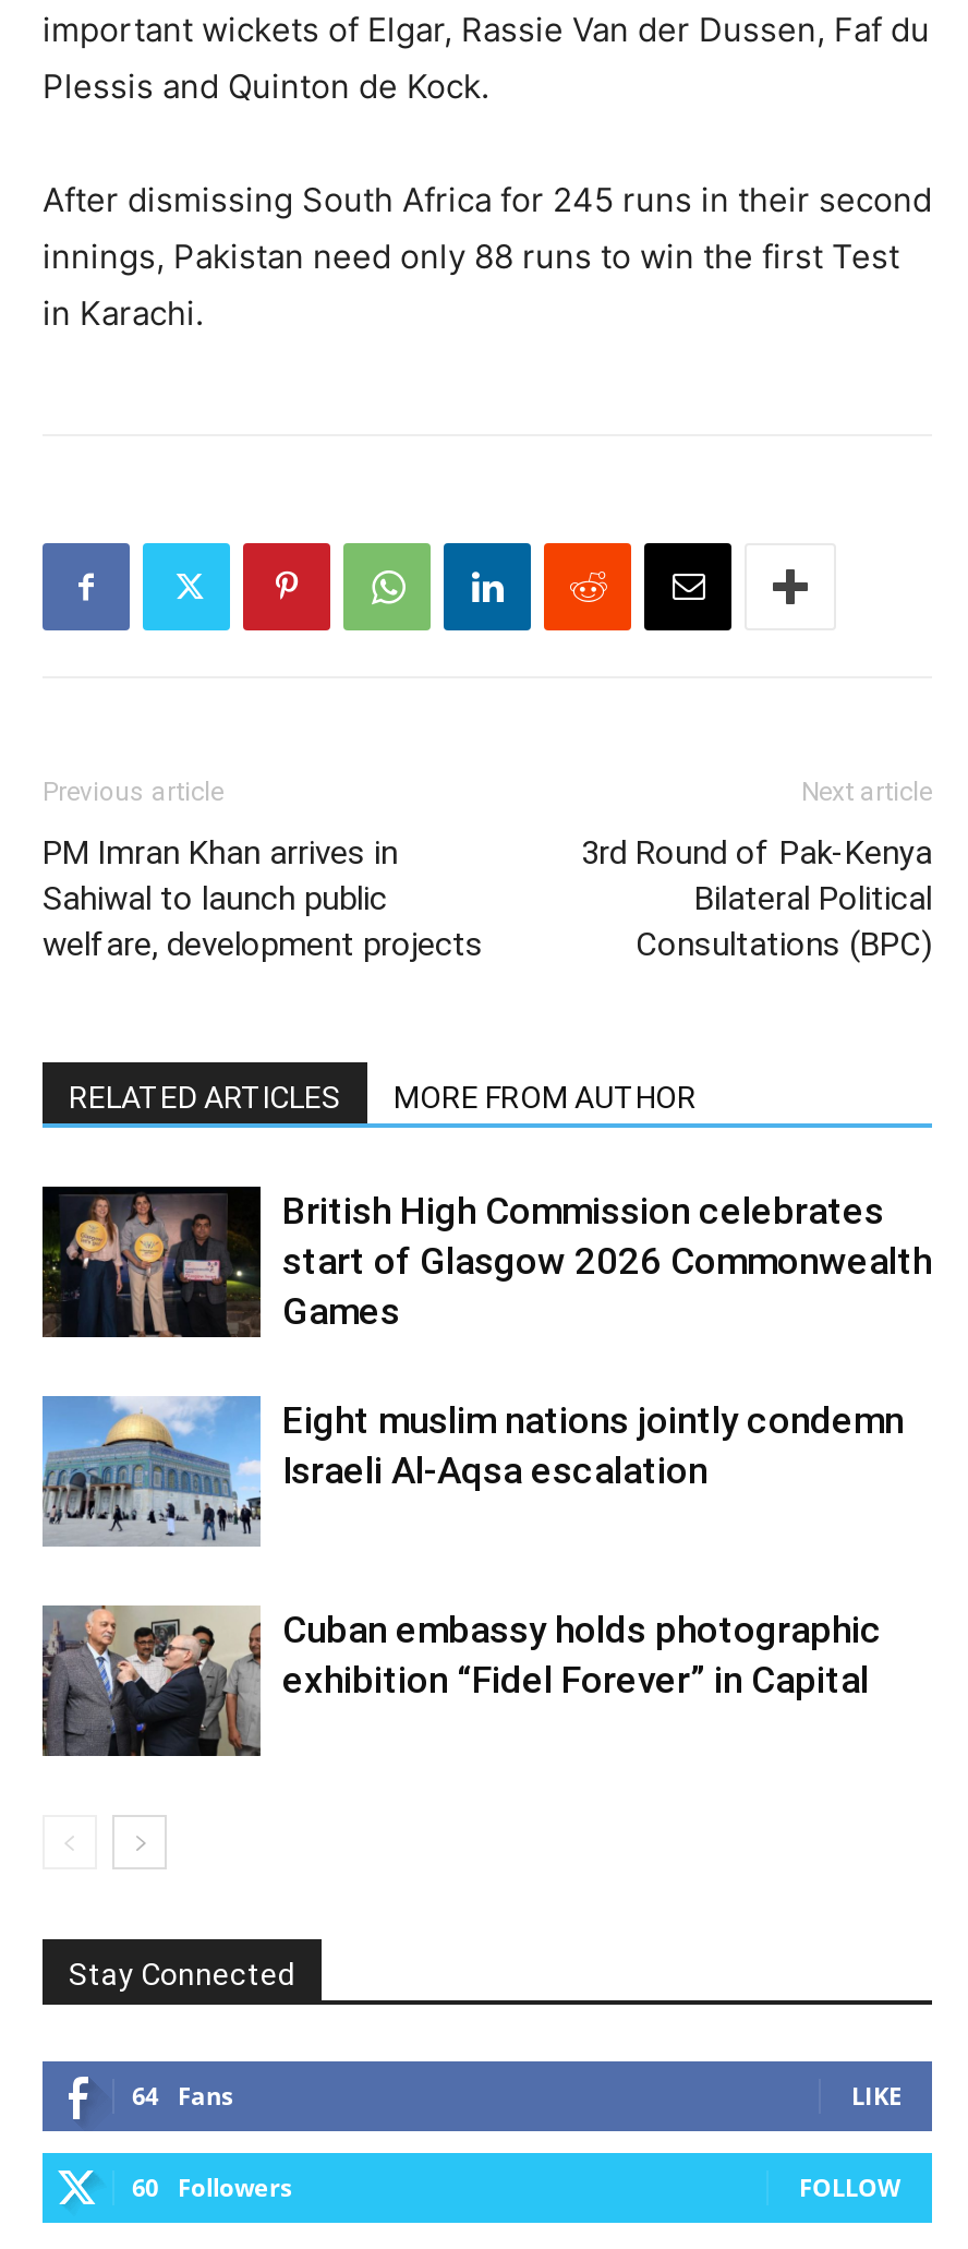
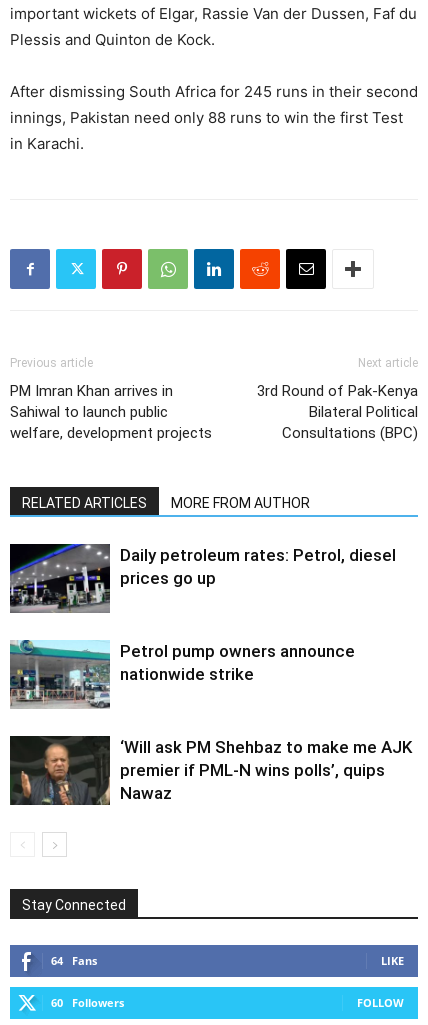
- [image]
- British High Commission celebrates
- start of Glasgow 2026 Commonwealth
- Games
+ [image]
+ Daily petroleum rates: Petrol, diesel
+ prices go up

- [image]
- Eight muslim nations jointly condemn
- Israeli Al-Aqsa escalation
+ [image]
+ Petrol pump owners announce
+ nationwide strike

- [image]
- Cuban embassy holds photographic
- exhibition “Fidel Forever” in Capital
+ [image]
+ ‘Will ask PM Shehbaz to make me AJK
+ premier if PML-N wins polls’, quips
+ Nawaz
